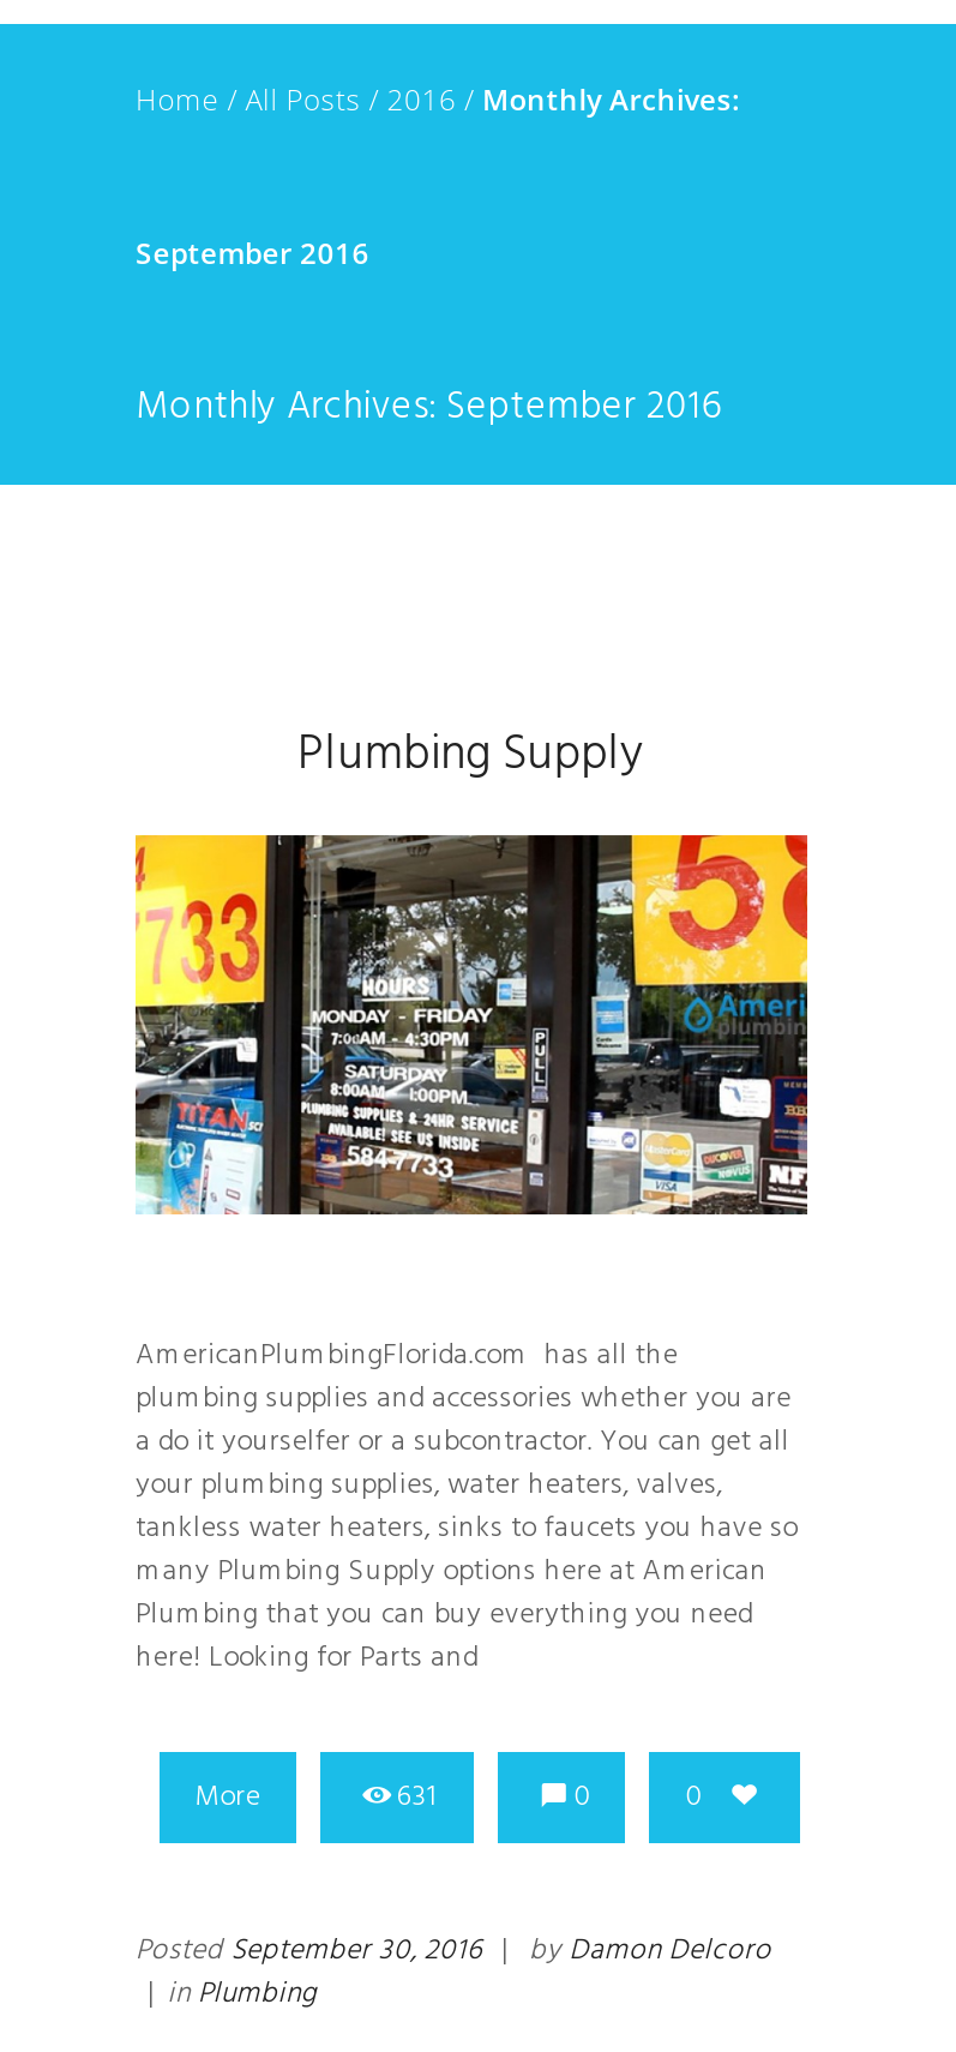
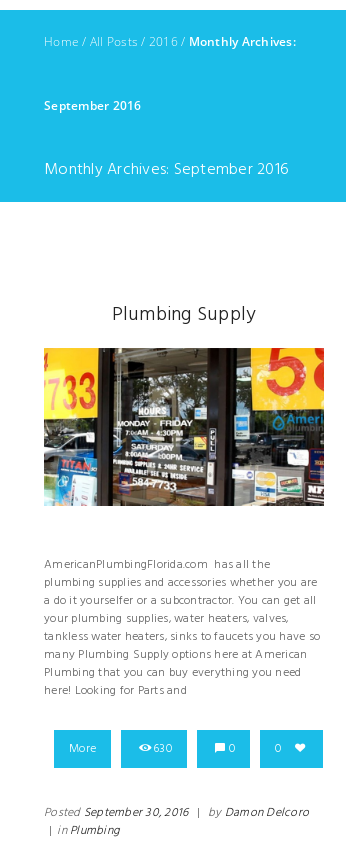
- 631
+ 630
